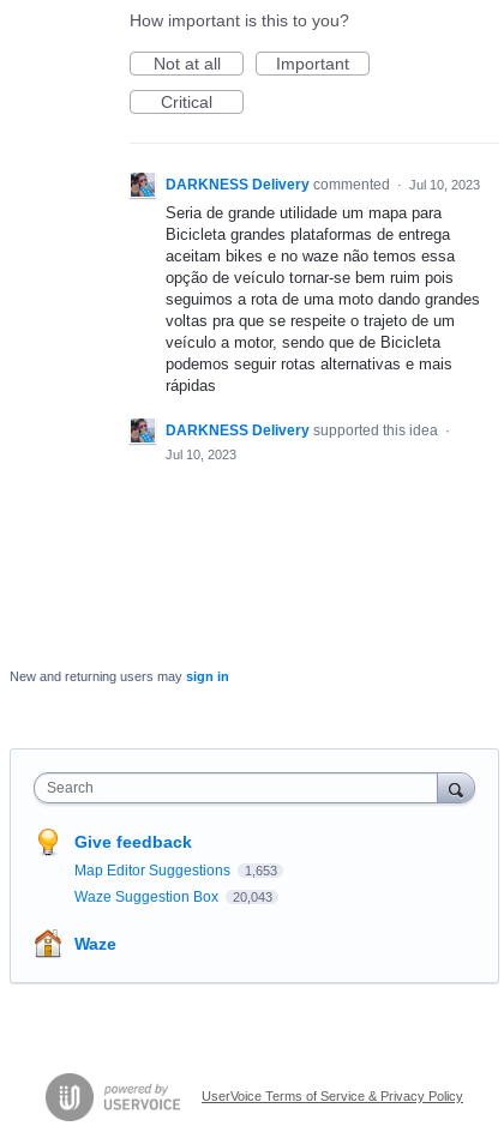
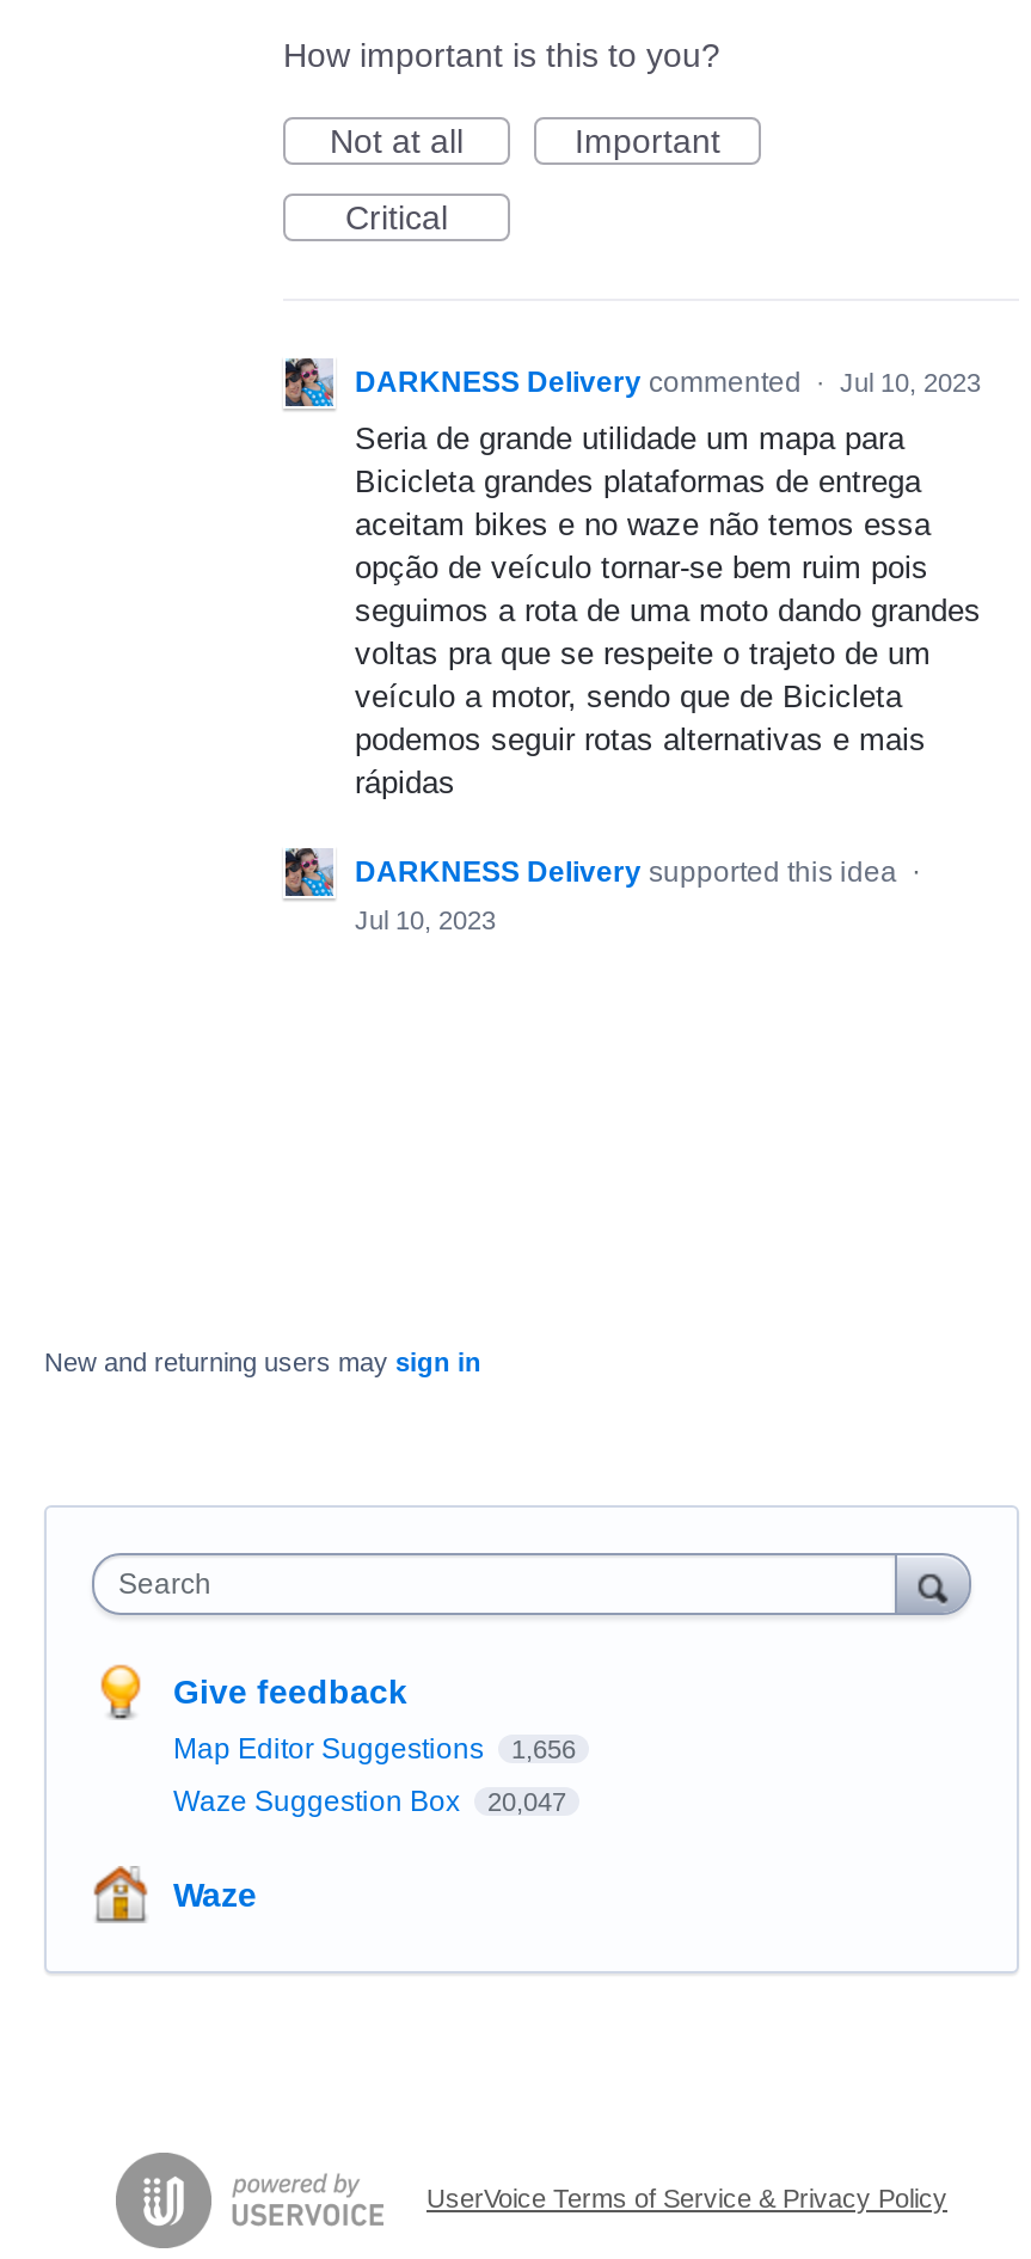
- Map Editor Suggestions 1,653
+ Map Editor Suggestions 1,656

- Waze Suggestion Box 20,043
+ Waze Suggestion Box 20,047
